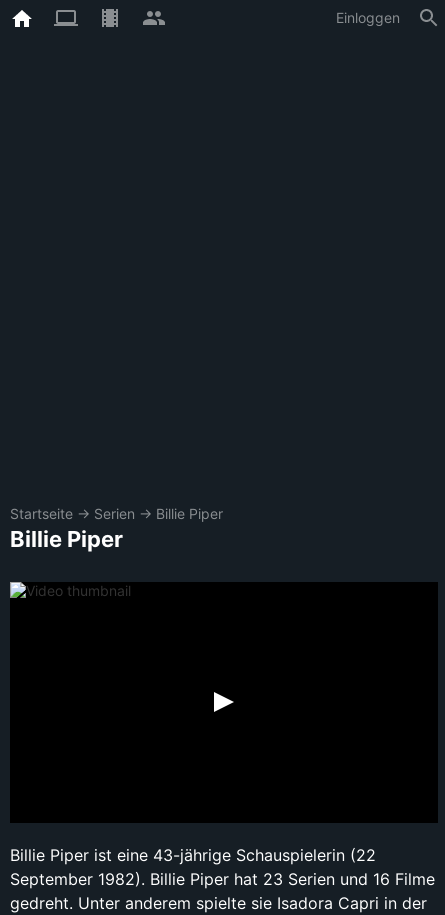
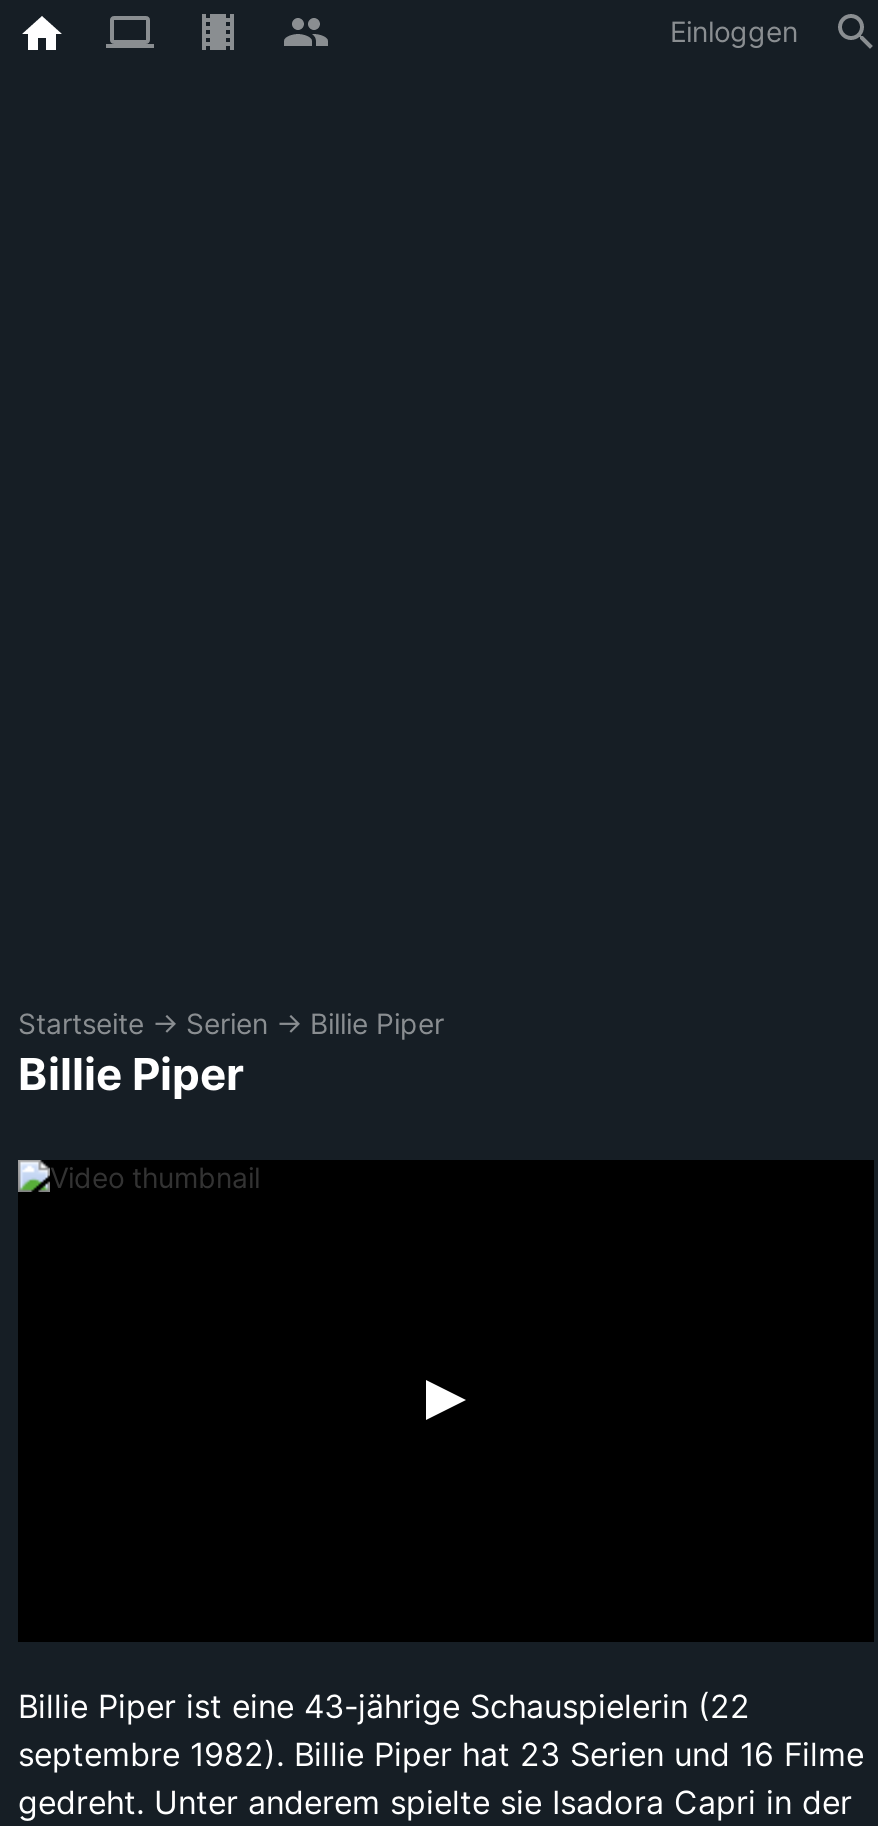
- September 1982). Billie Piper hat 23 Serien und 16 Filme
+ septembre 1982). Billie Piper hat 23 Serien und 16 Filme
